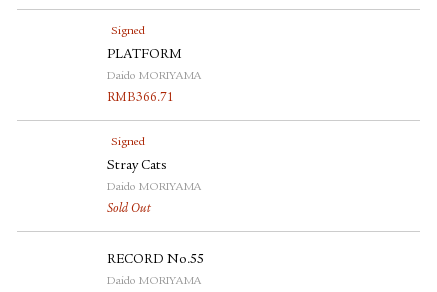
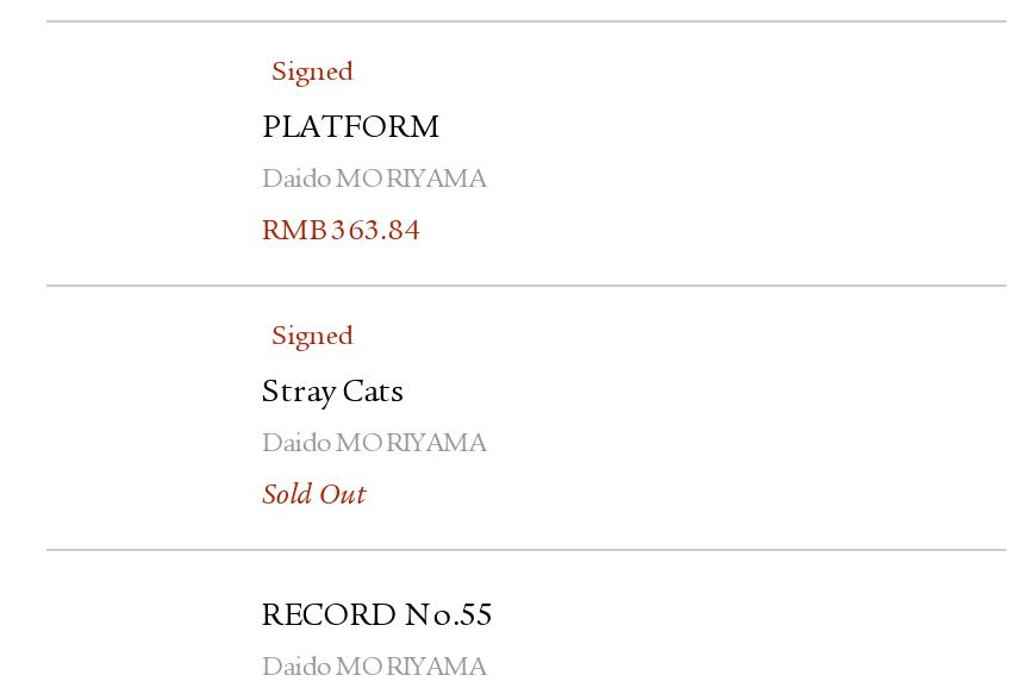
- RMB 366.71
+ RMB 363.84
